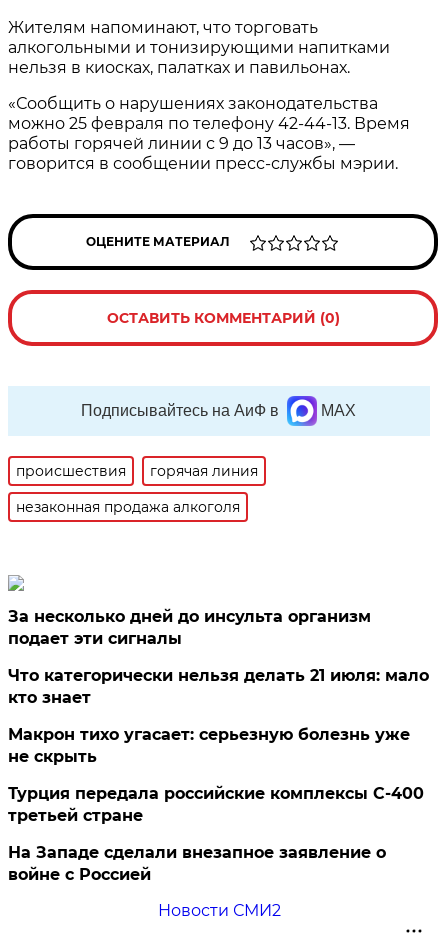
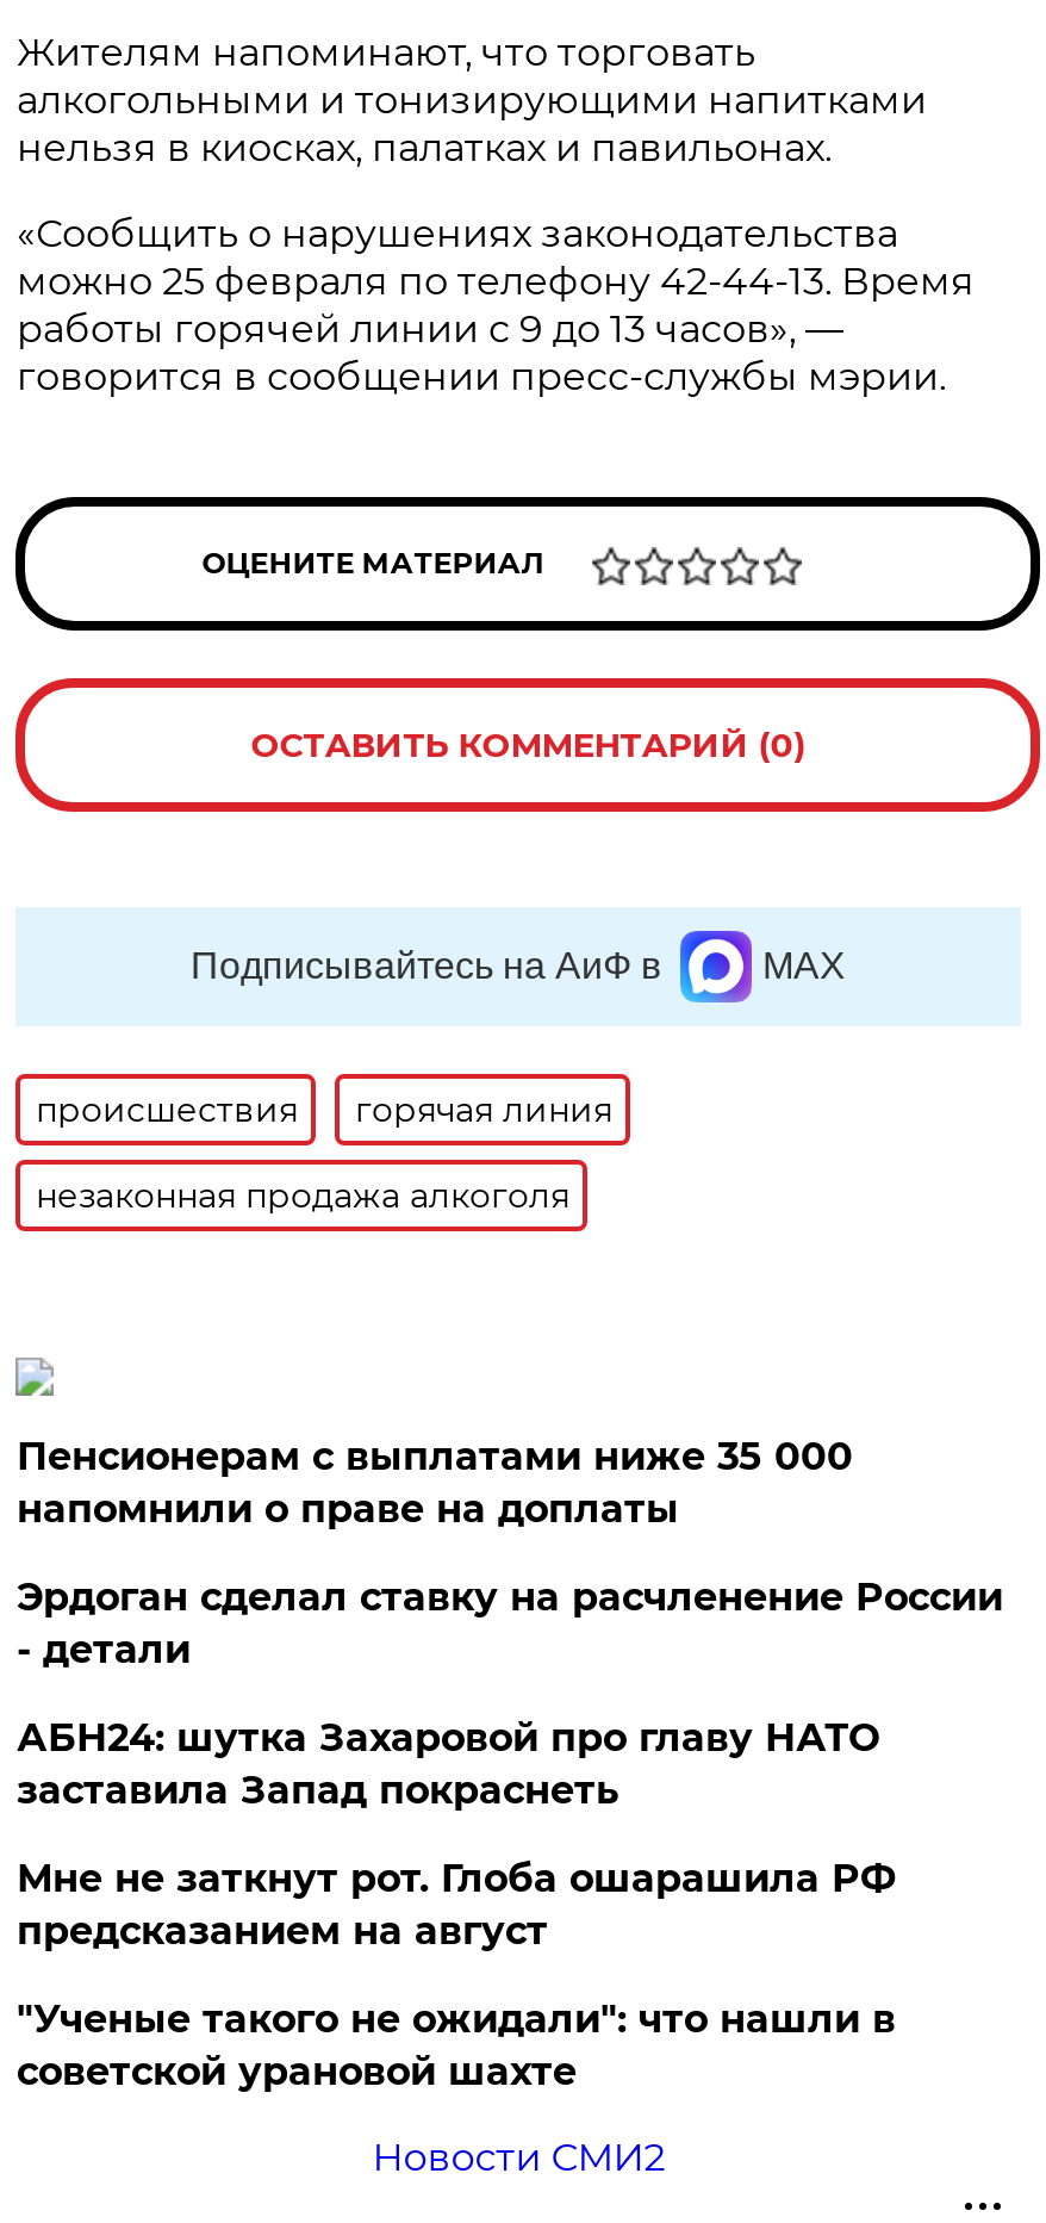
- За несколько дней до инсульта организм
- подает эти сигналы
+ Пенсионерам с выплатами ниже 35 000
+ напомнили о праве на доплаты

- Что категорически нельзя делать 21 июля: мало
- кто знает
+ Эрдоган сделал ставку на расчленение России
+ - детали

- Макрон тихо угасает: серьезную болезнь уже
- не скрыть
+ АБН24: шутка Захаровой про главу НАТО
+ заставила Запад покраснеть

- Турция передала российские комплексы С-400
- третьей стране
+ Мне не заткнут рот. Глоба ошарашила РФ
+ предсказанием на август

- На Западе сделали внезапное заявление о
- войне с Россией
+ "Ученые такого не ожидали": что нашли в
+ советской урановой шахте
